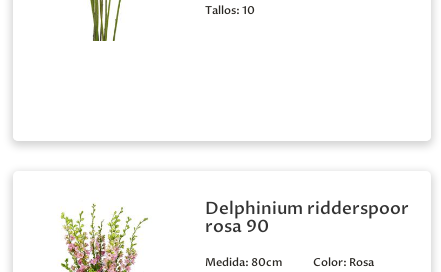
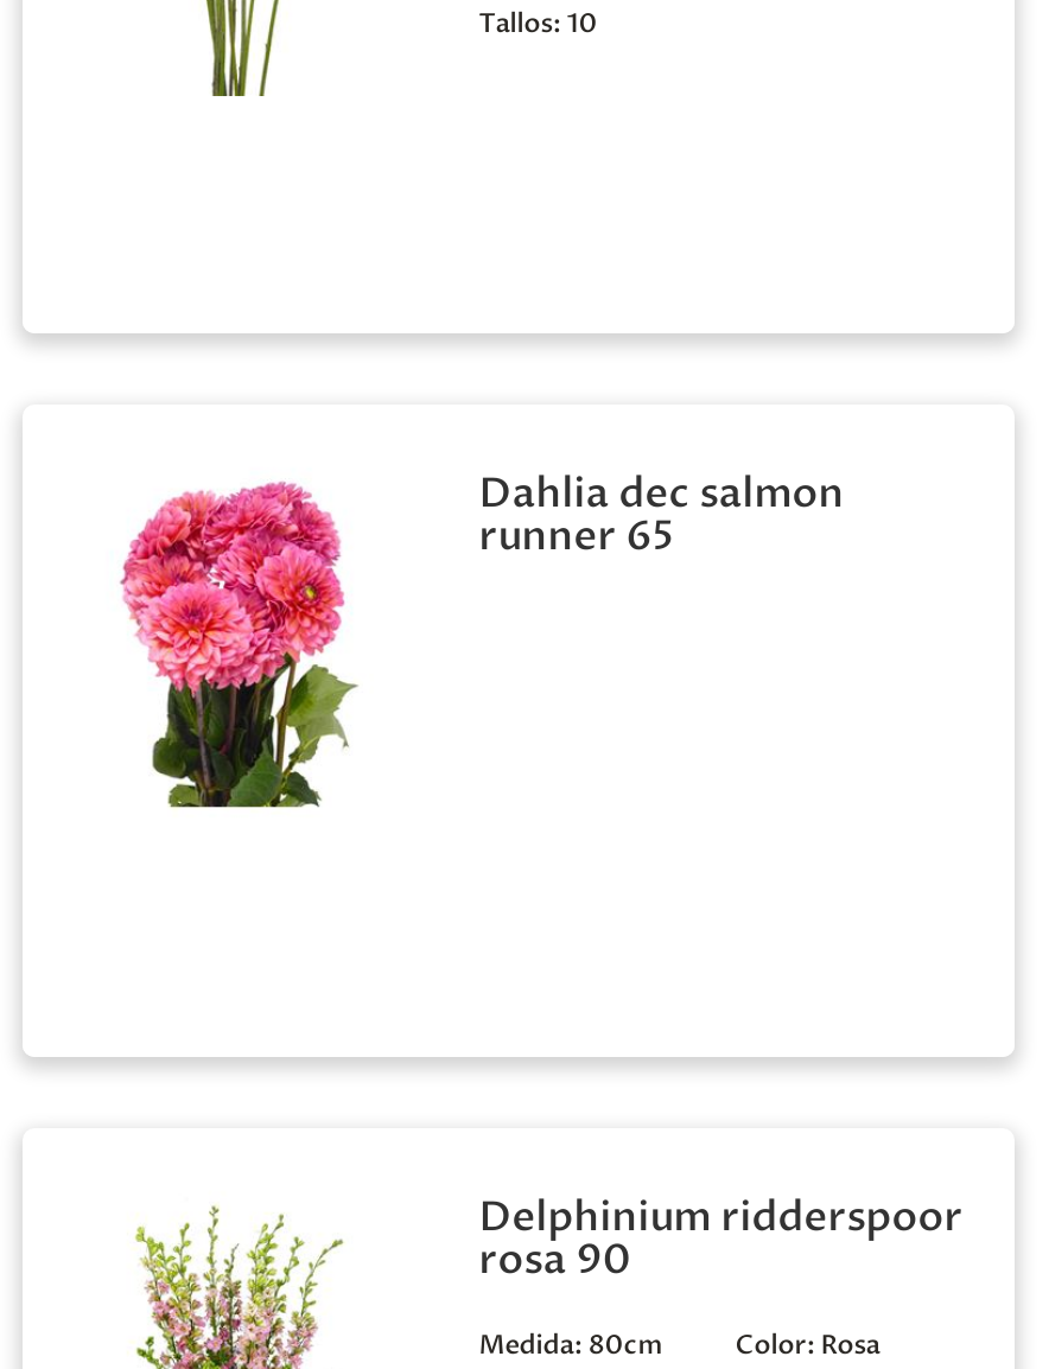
+ [image]

+ Dahlia dec salmon
+ runner 65
